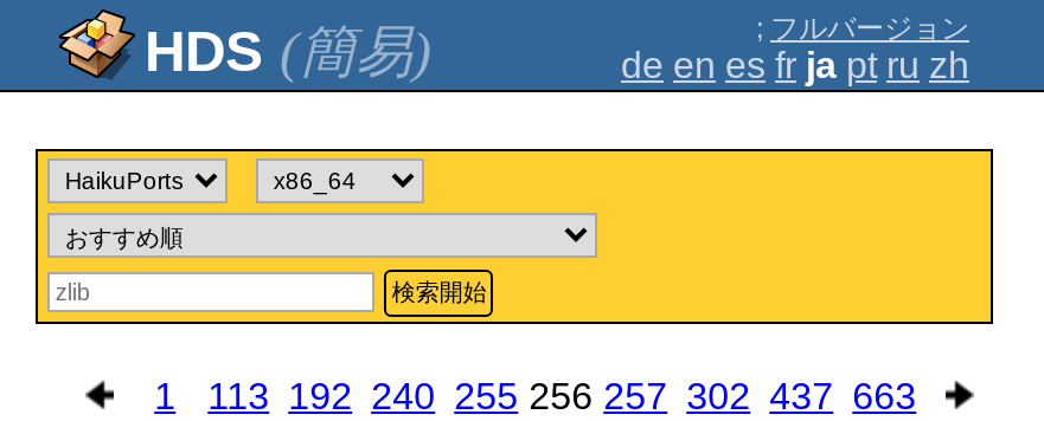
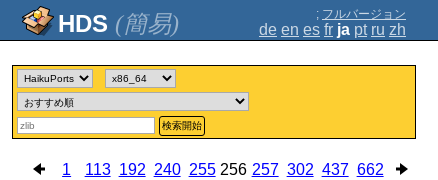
- 1 113 192 240 255 256 257 302 437 663
+ 1 113 192 240 255 256 257 302 437 662
